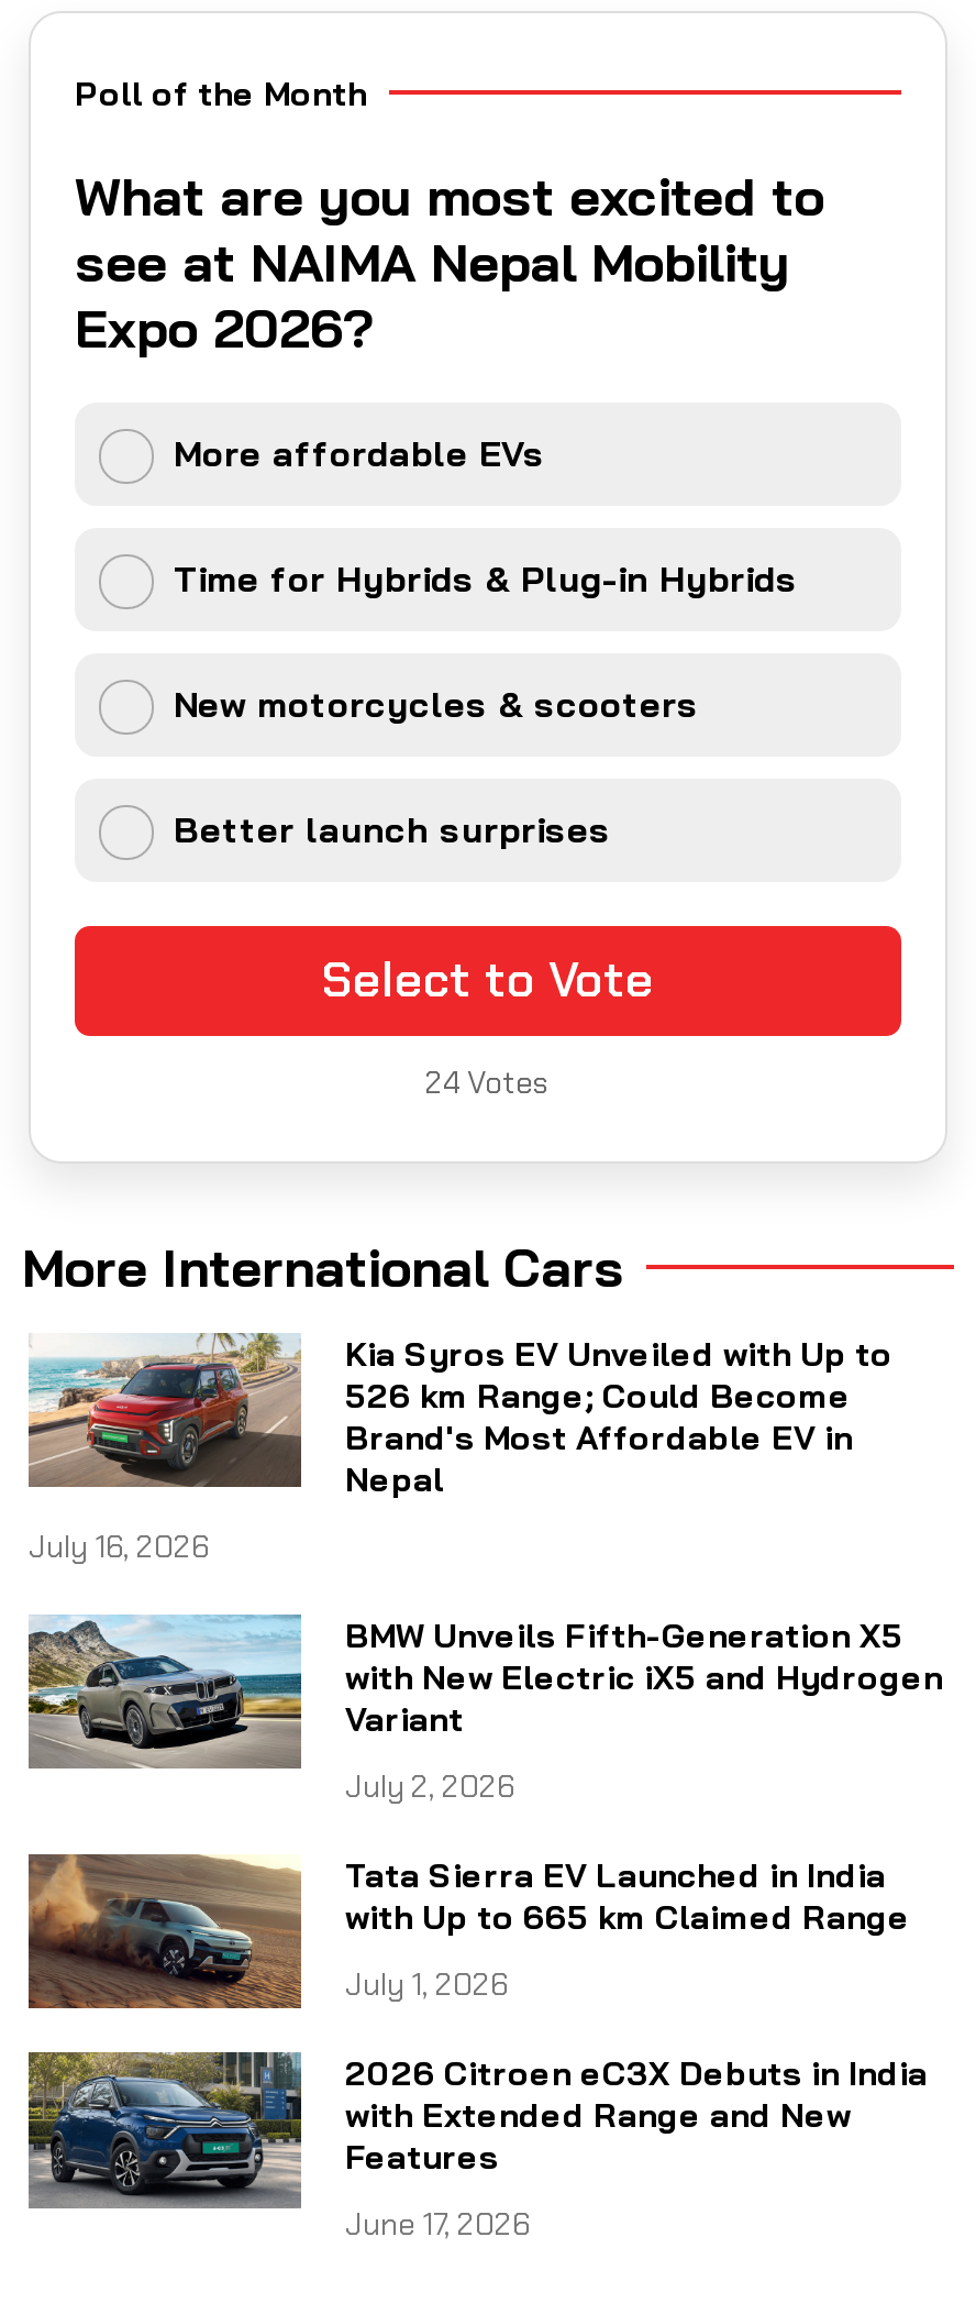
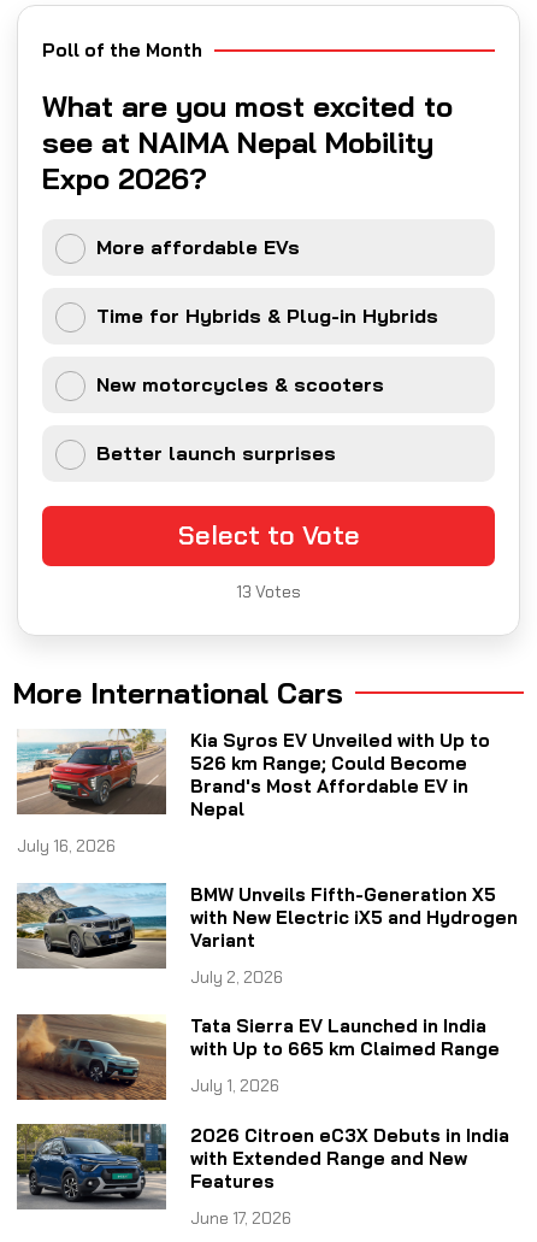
- 24 Votes
+ 13 Votes
